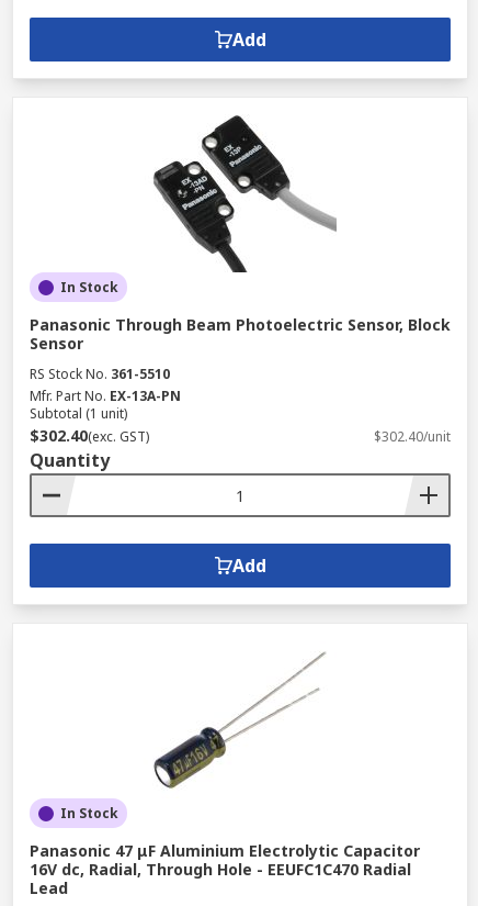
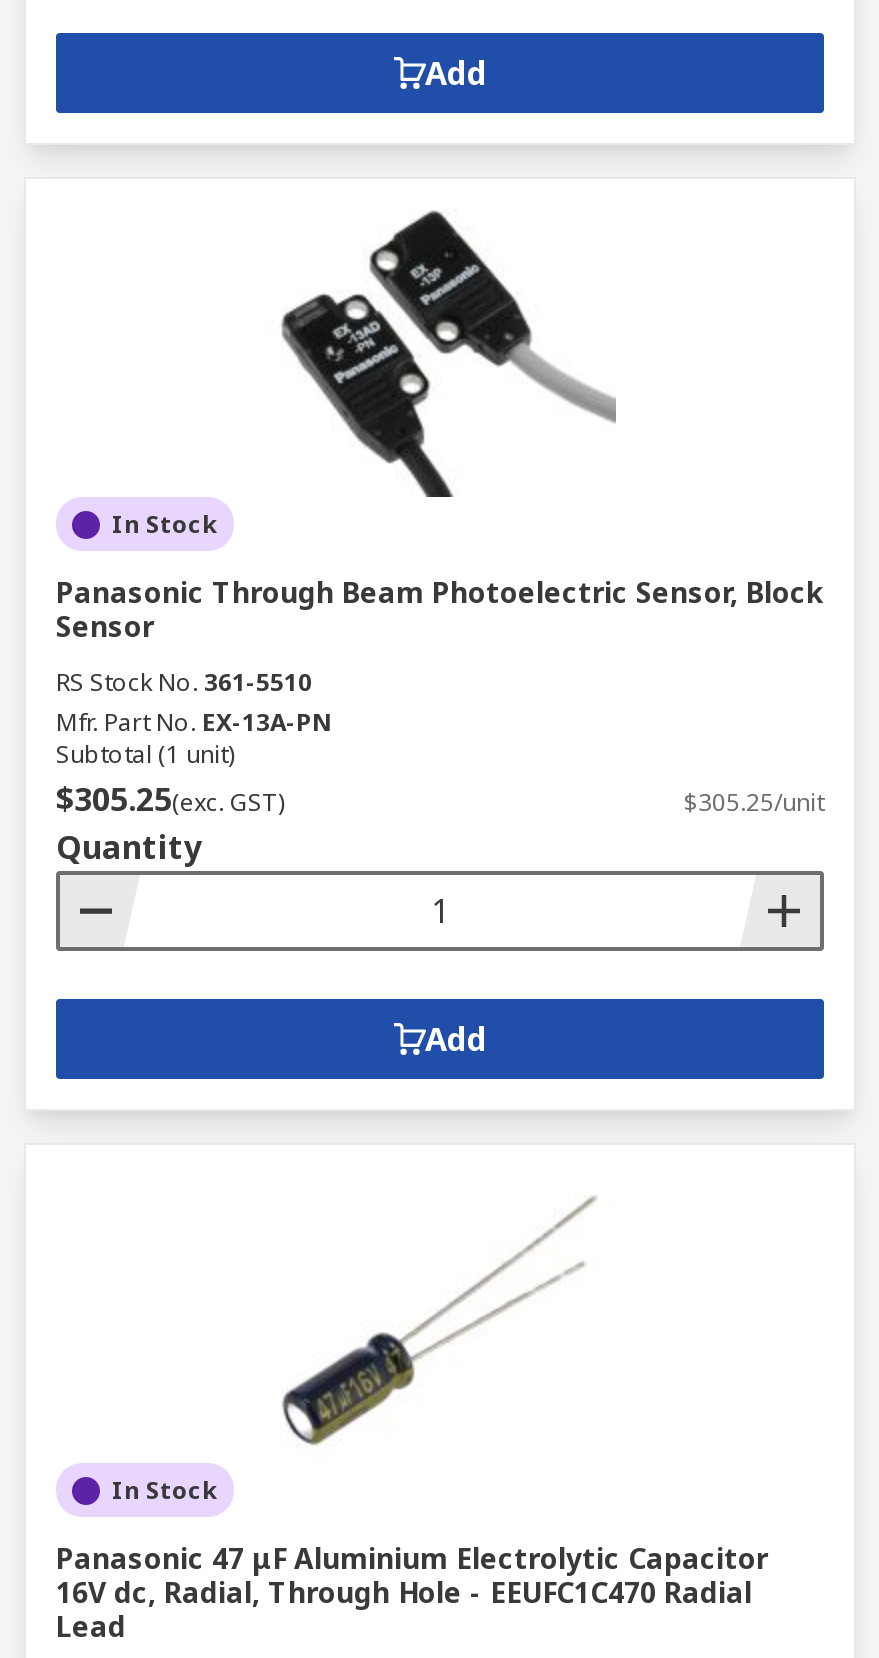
- $302.40(exc. GST)
- $302.40/unit
+ $305.25(exc. GST)
+ $305.25/unit
